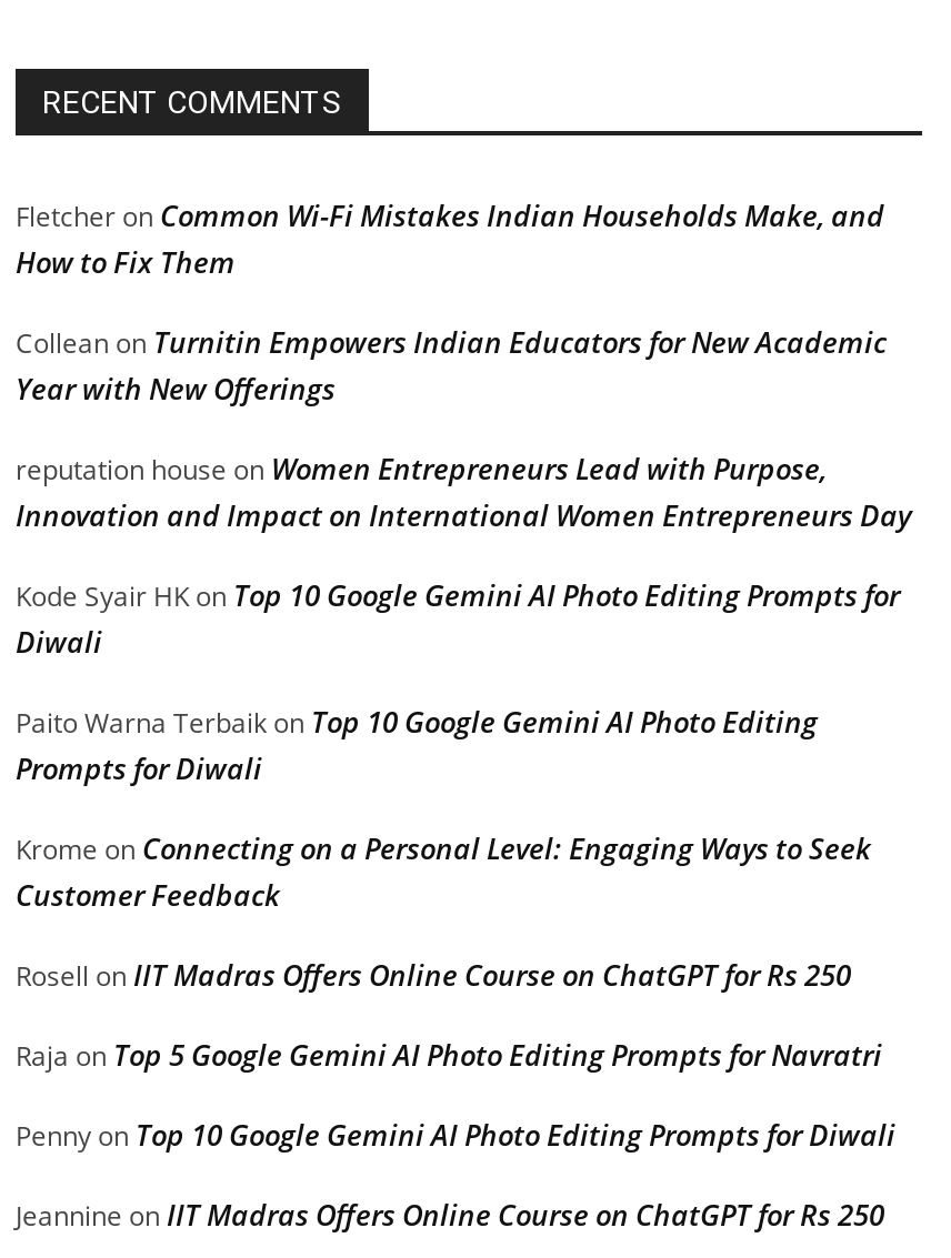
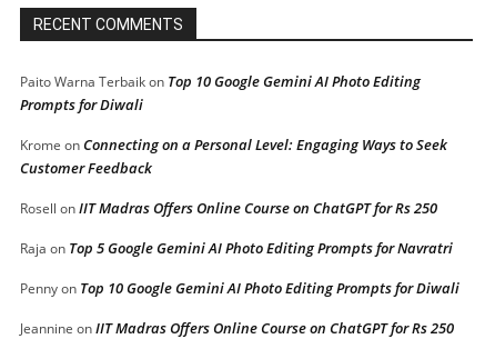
- Fletcher on Common Wi-Fi Mistakes Indian Households Make, and
- How to Fix Them
- Collean on Turnitin Empowers Indian Educators for New Academic
- Year with New Offerings
- reputation house on Women Entrepreneurs Lead with Purpose,
- Innovation and Impact on International Women Entrepreneurs Day
- Kode Syair HK on Top 10 Google Gemini AI Photo Editing Prompts for
- Diwali
